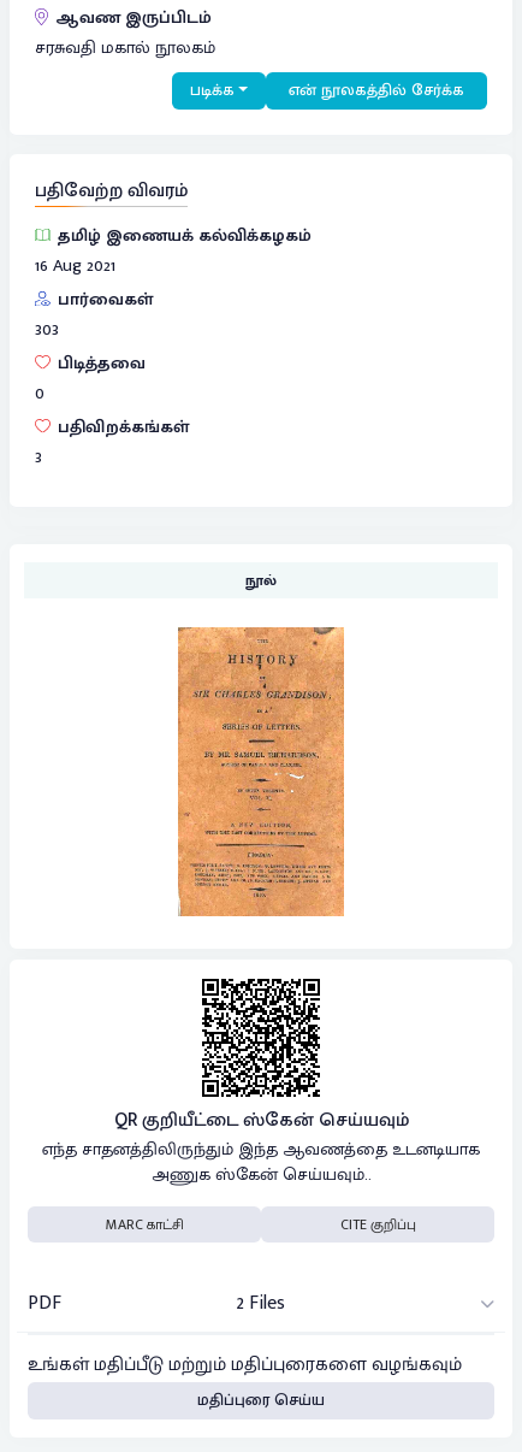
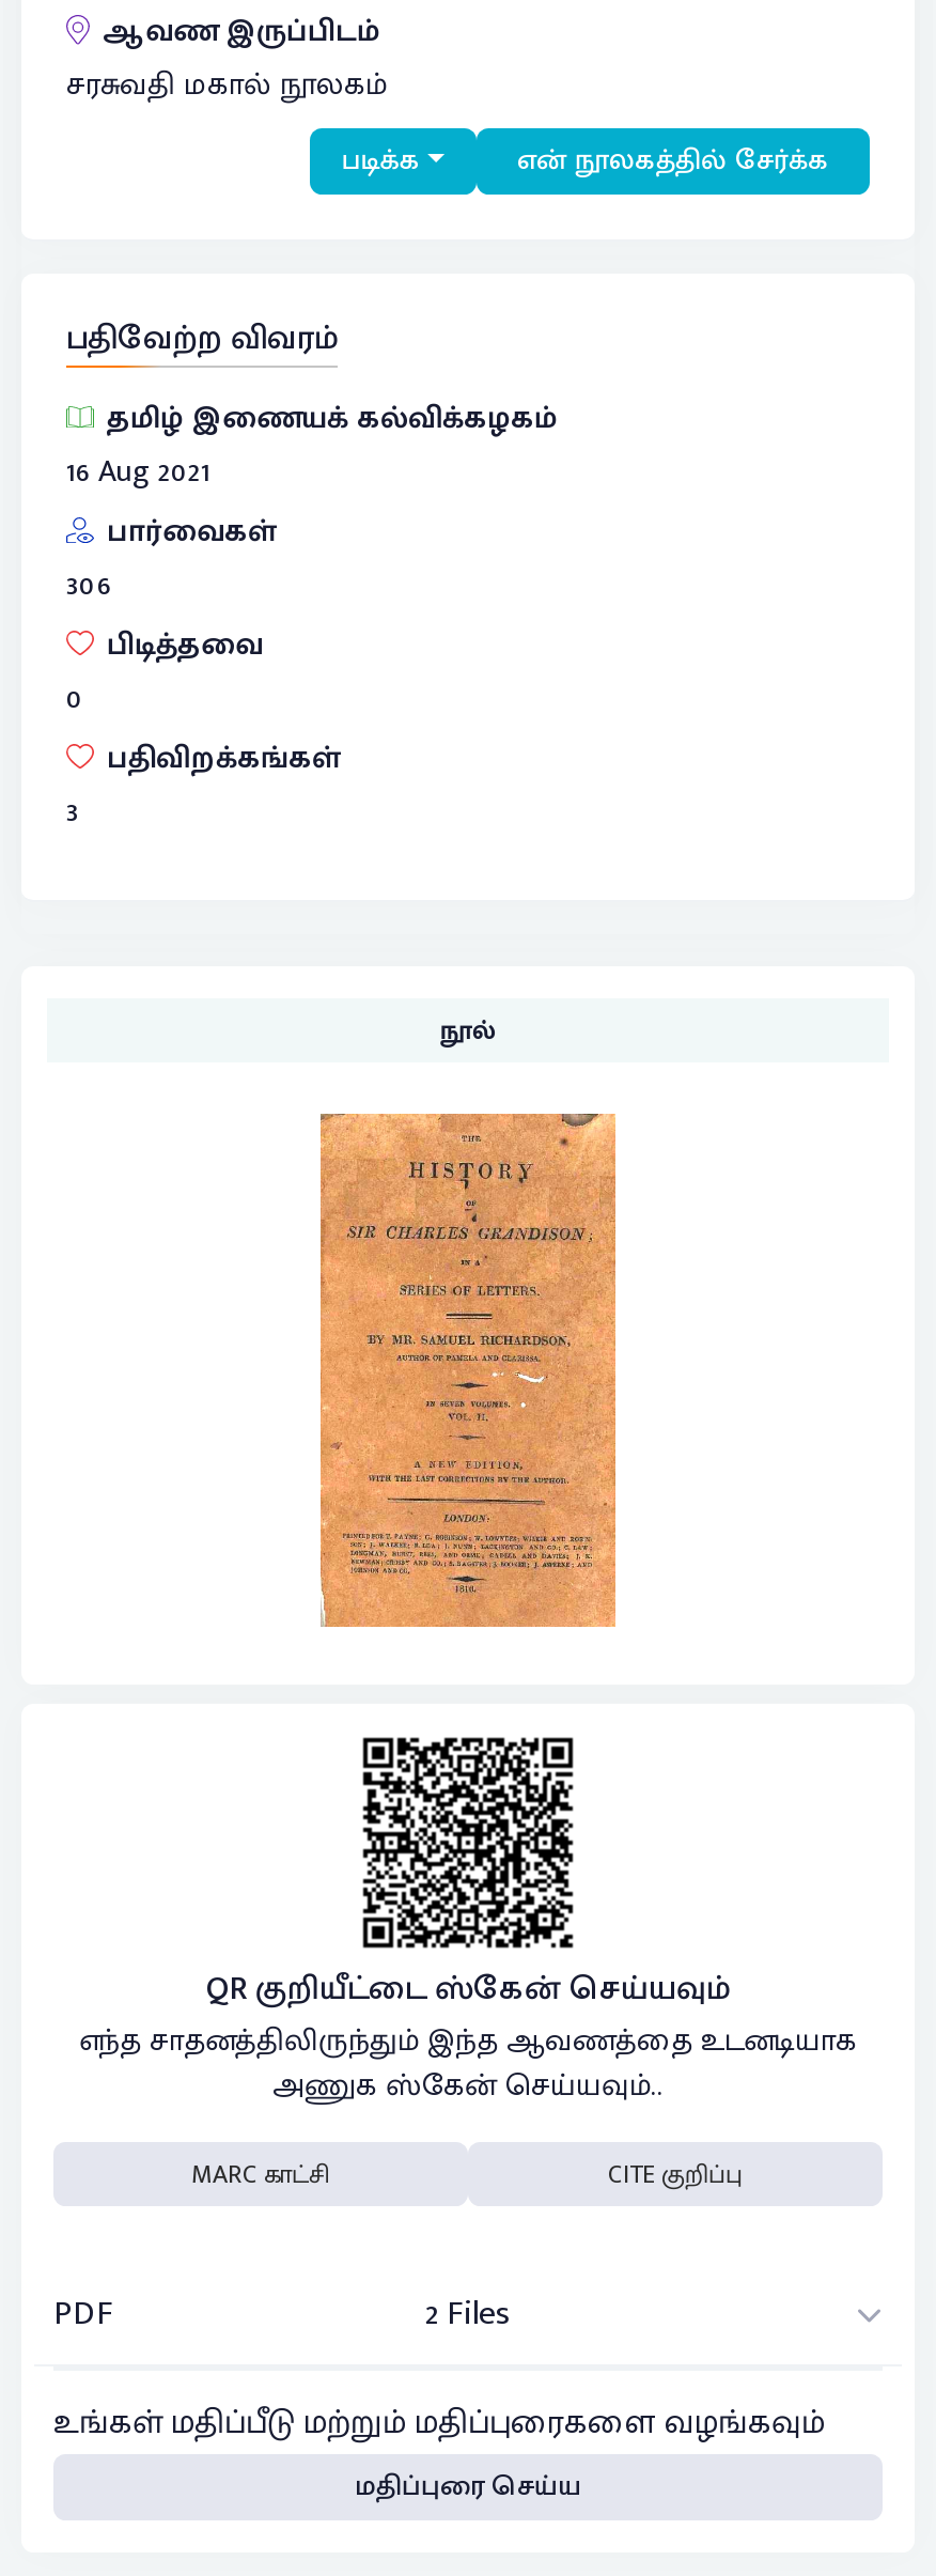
- 303
+ 306
